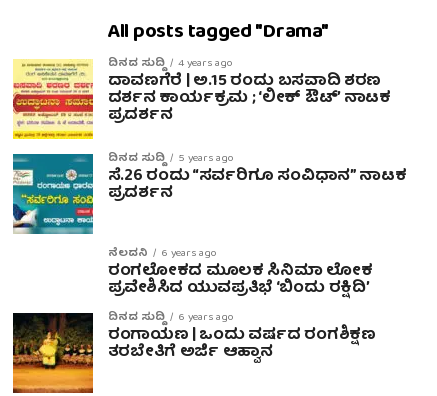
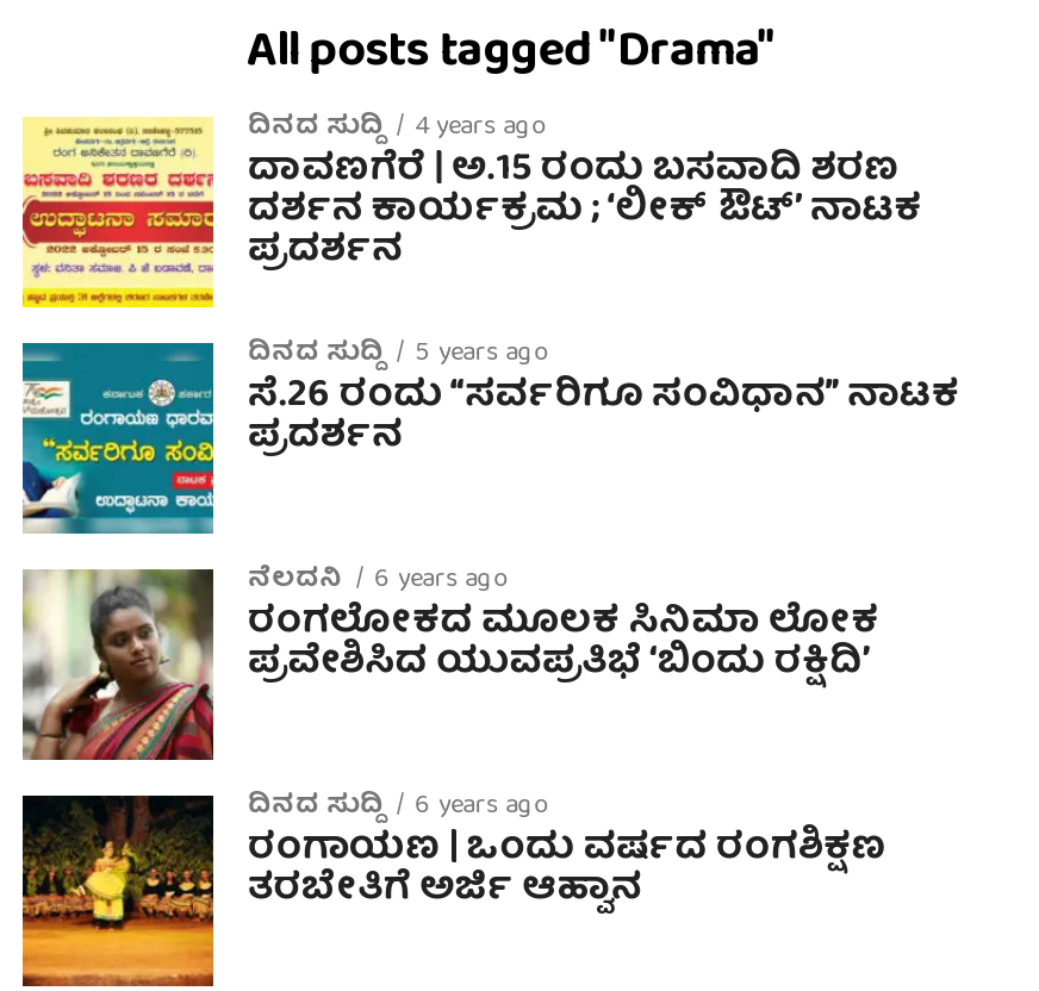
+ [image]
